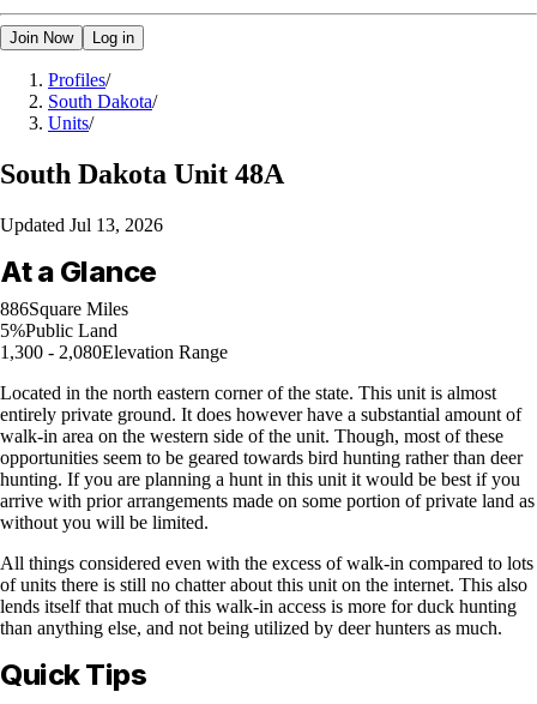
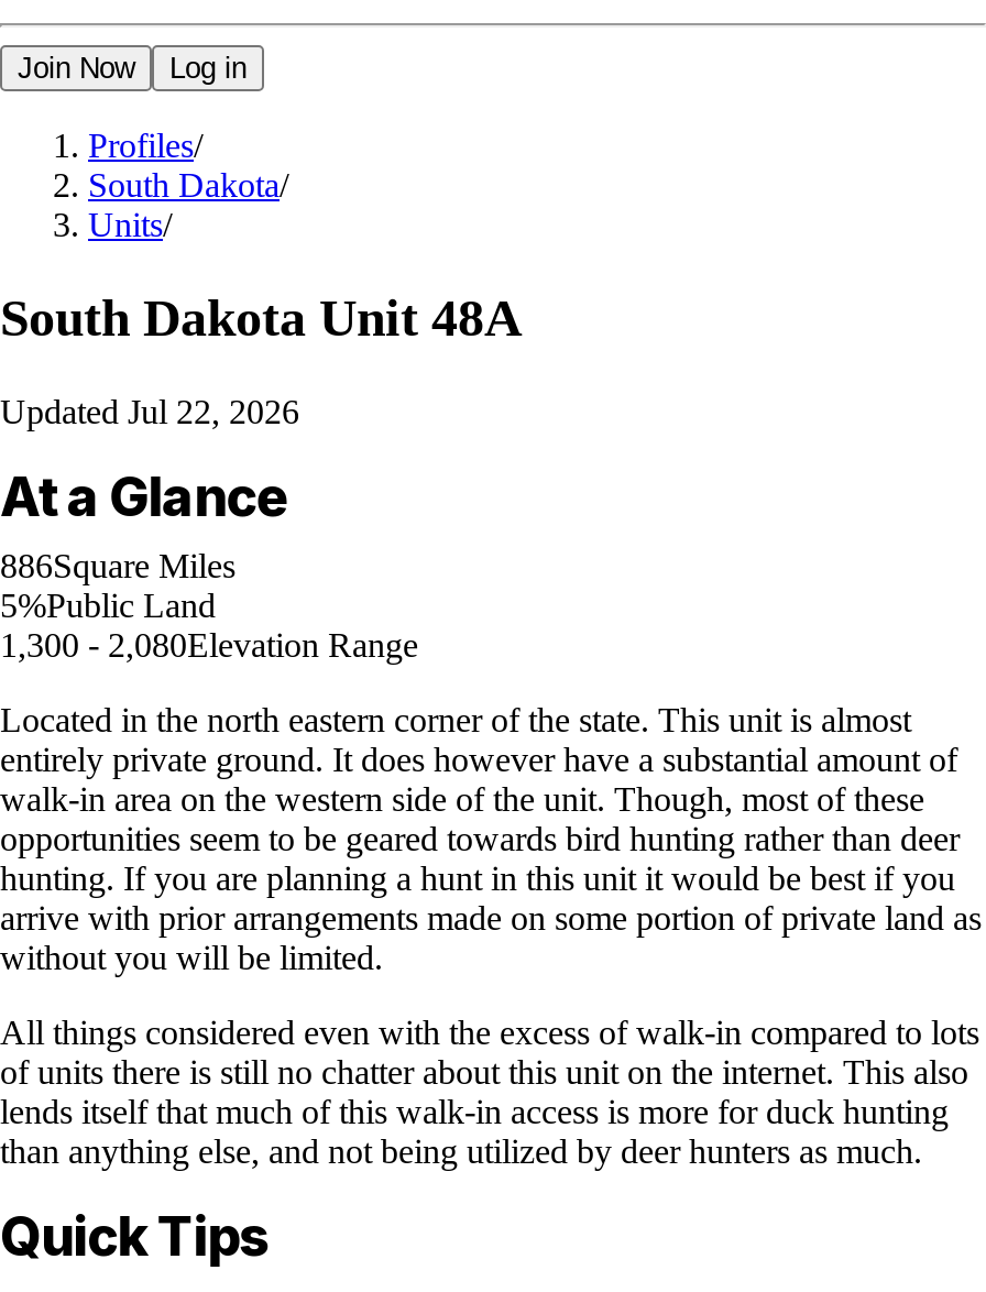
- Updated Jul 13, 2026
+ Updated Jul 22, 2026
